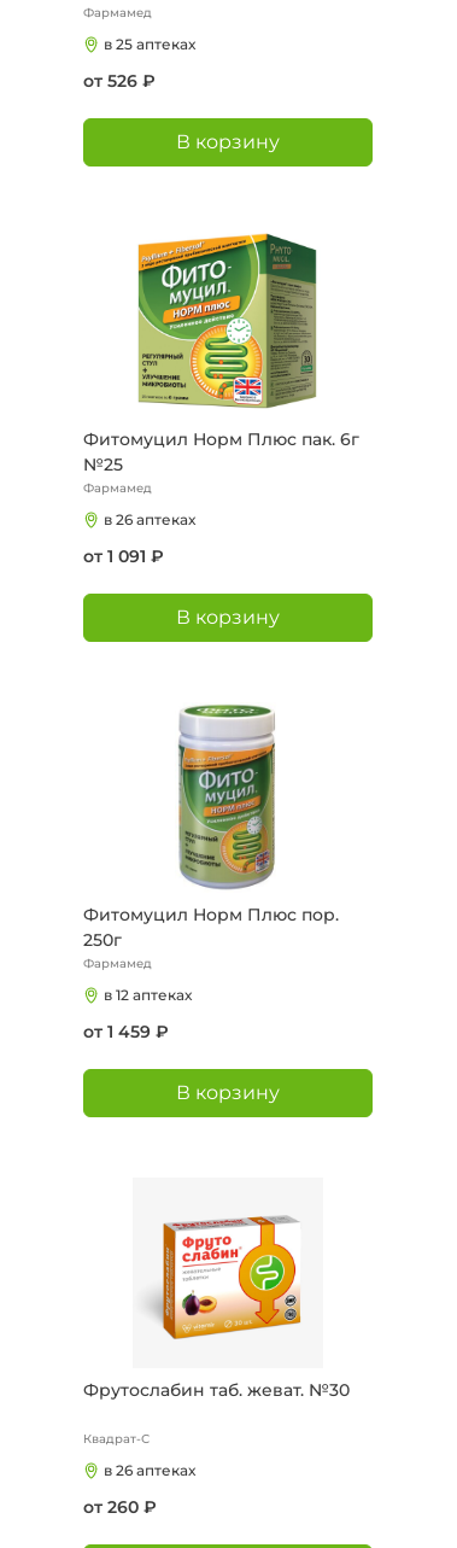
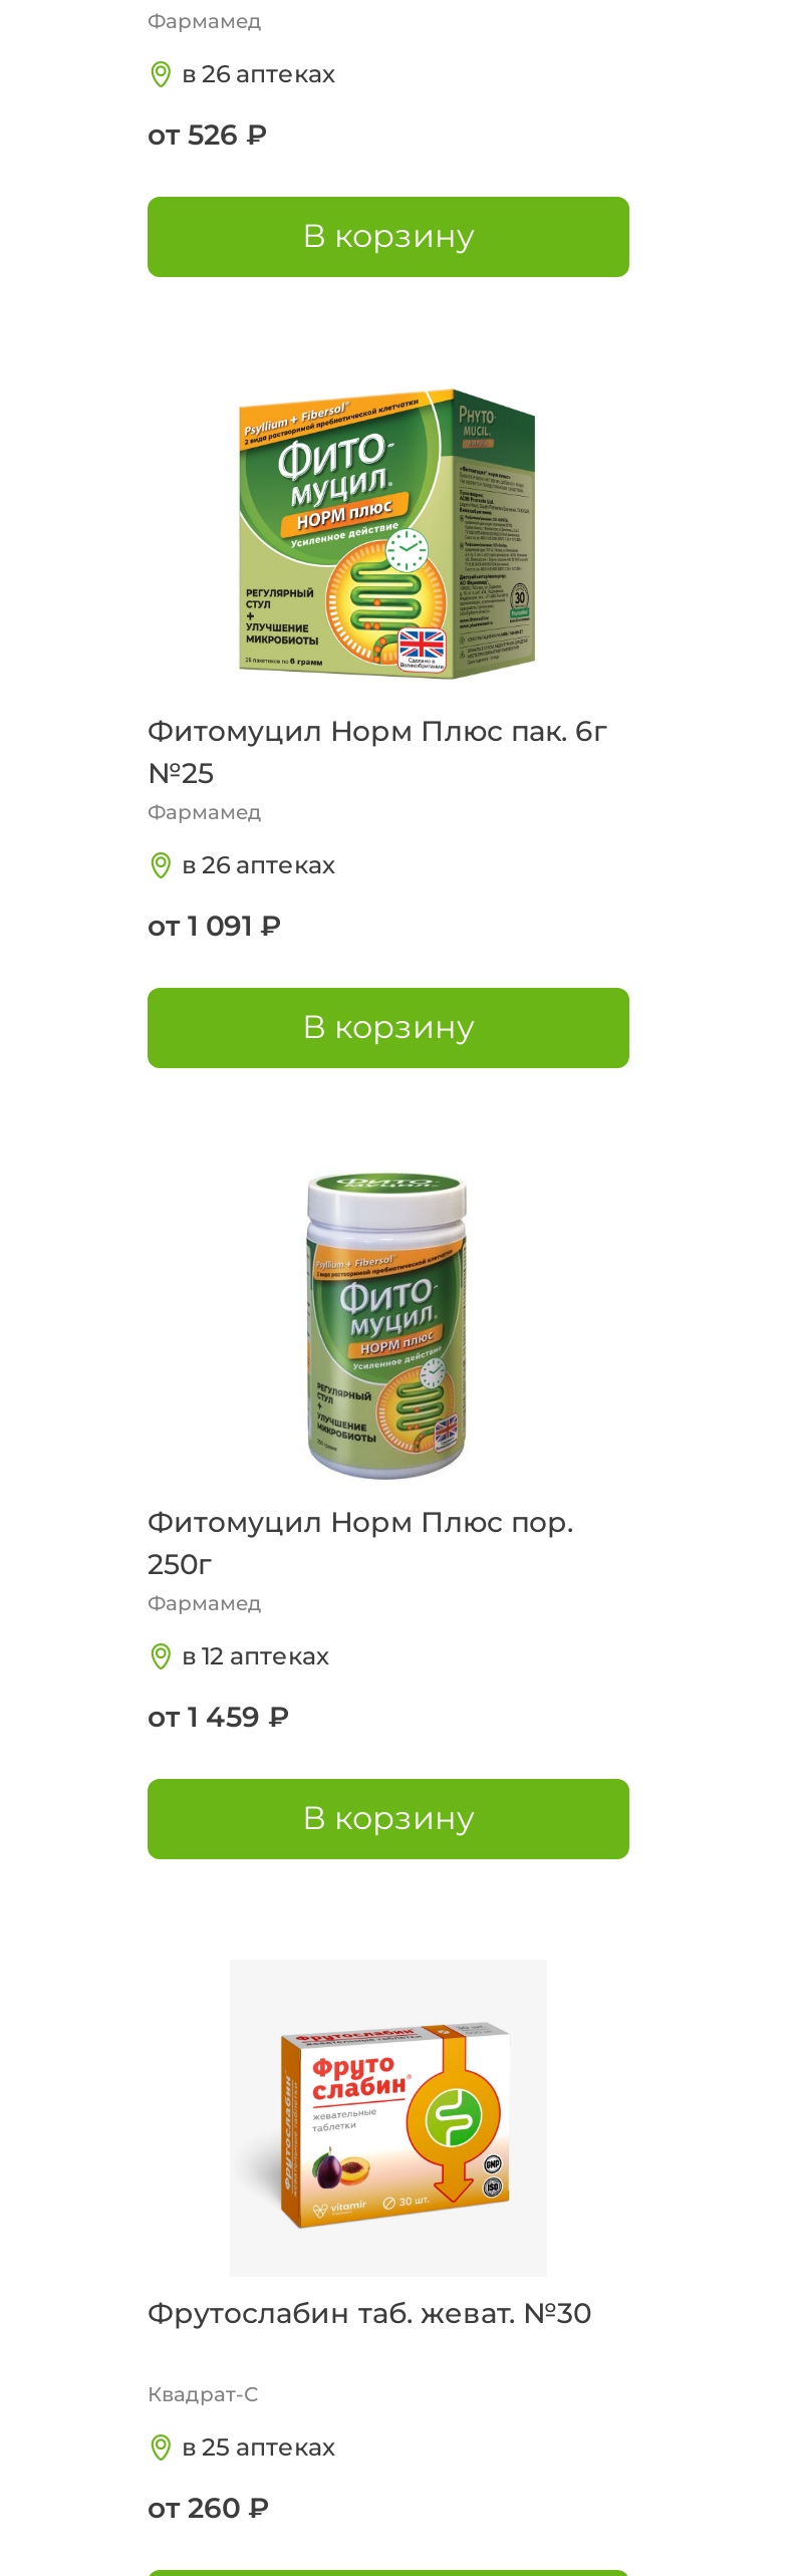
- в 25 аптеках
+ в 26 аптеках

- в 26 аптеках
+ в 25 аптеках
